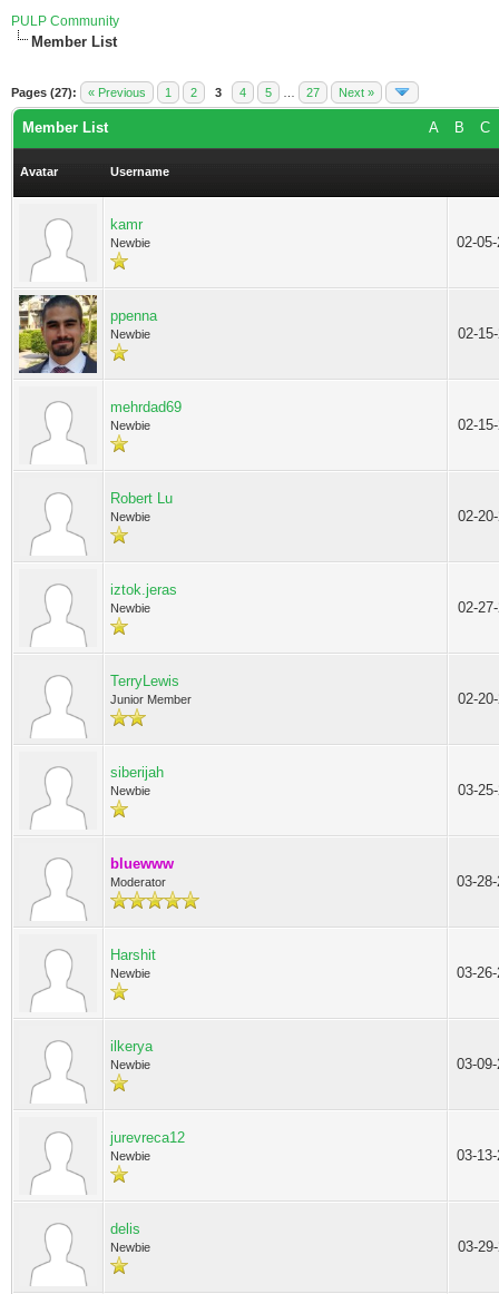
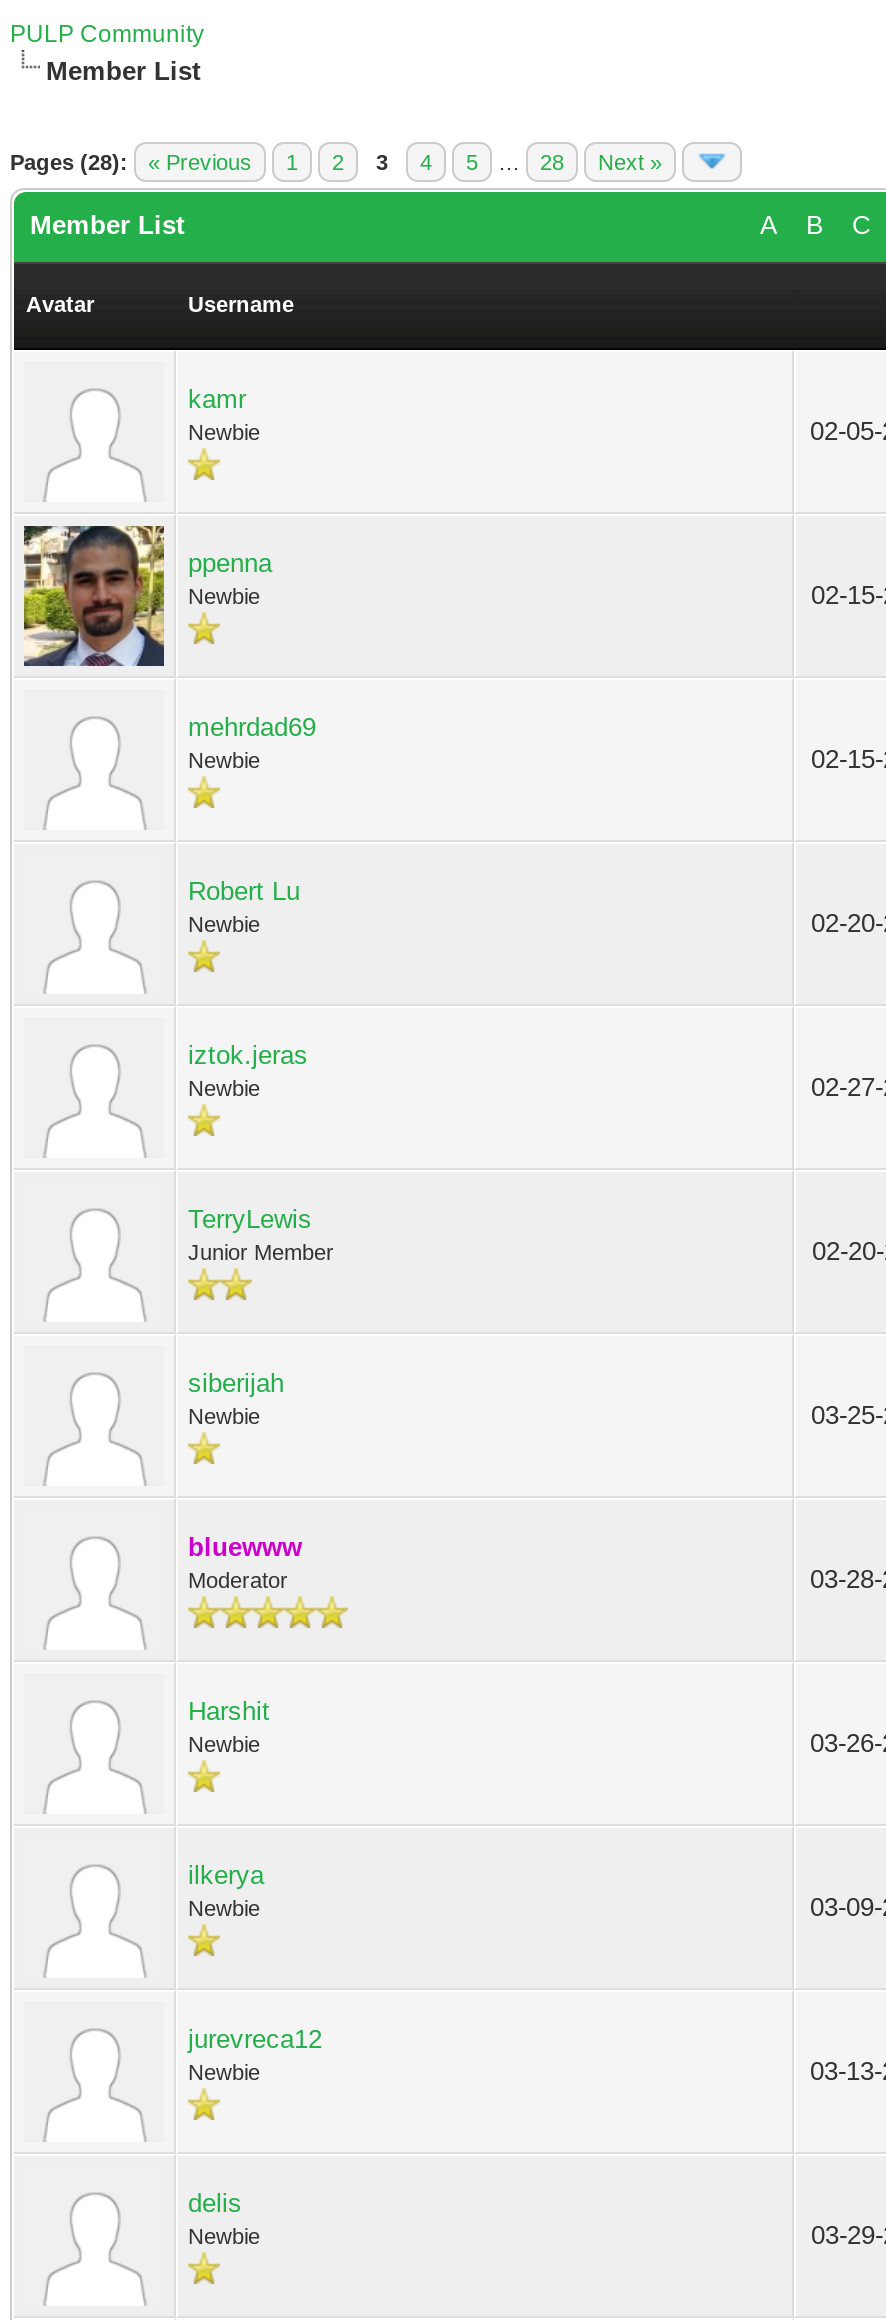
- Pages (27):
+ Pages (28):

- … 27
+ … 28
